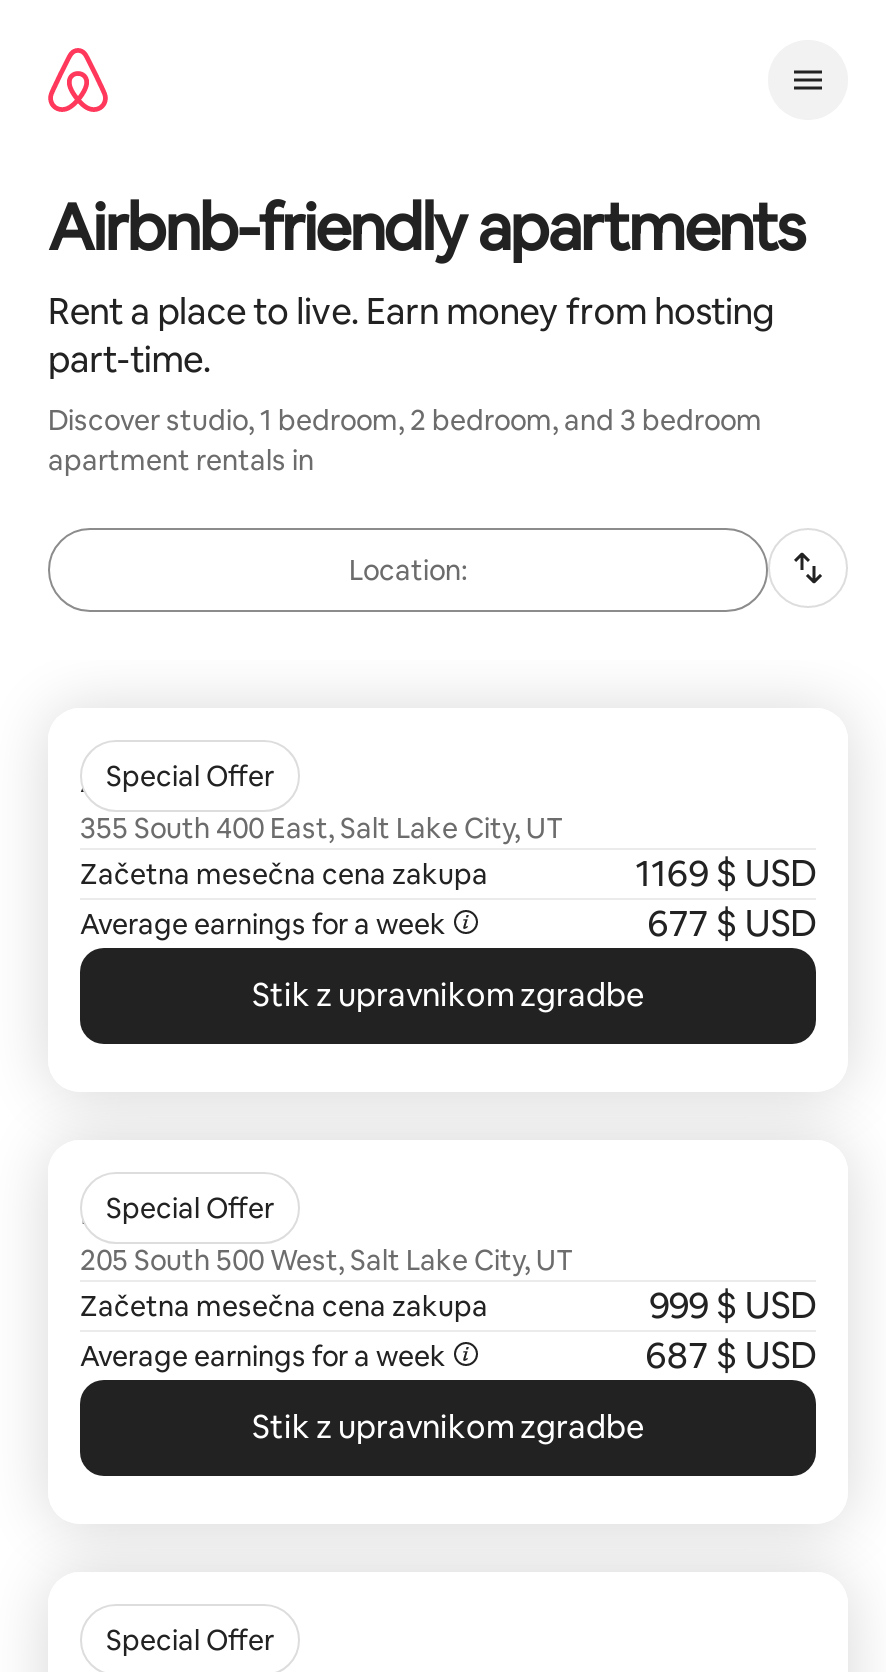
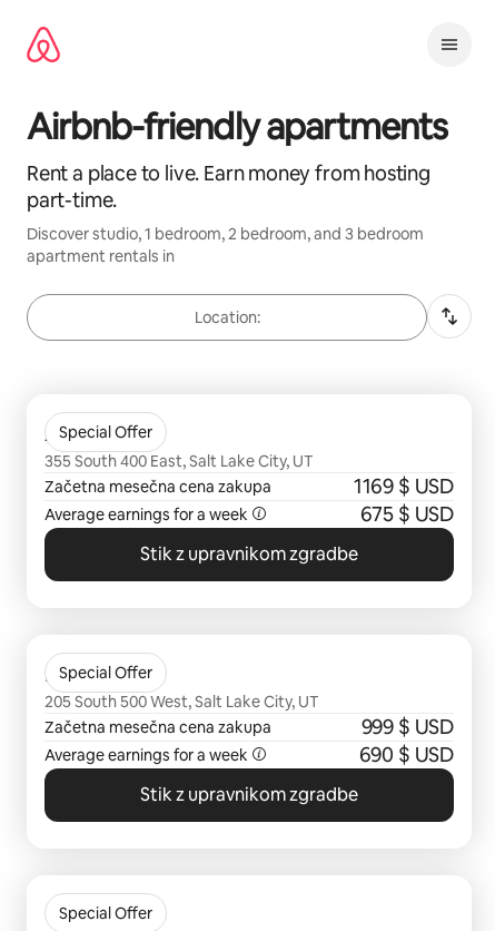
- 677 $ USD
+ 675 $ USD

- 687 $ USD
+ 690 $ USD
